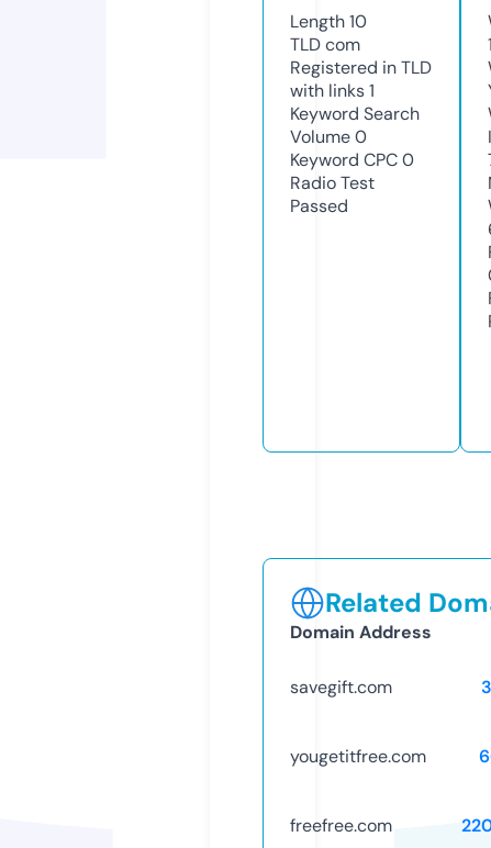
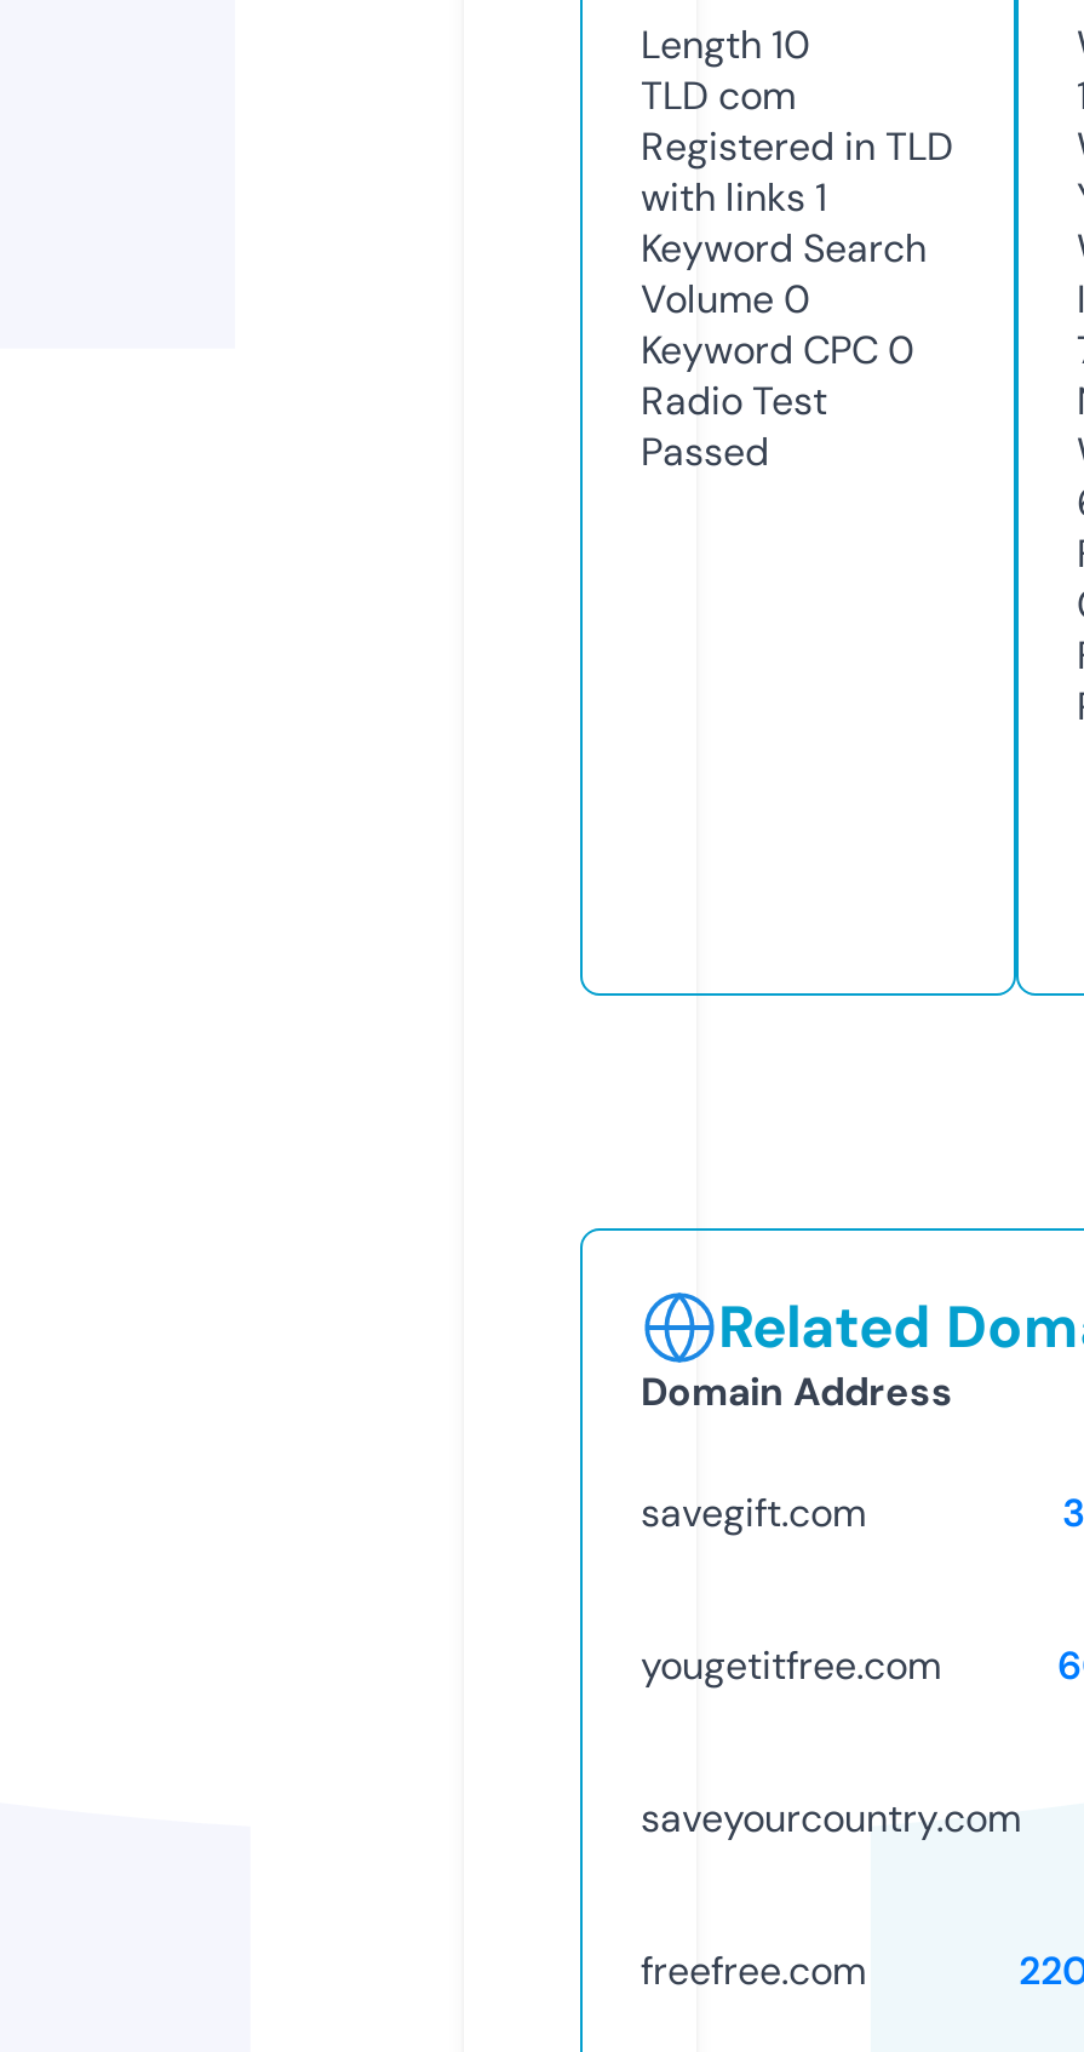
+ saveyourcountry.com
